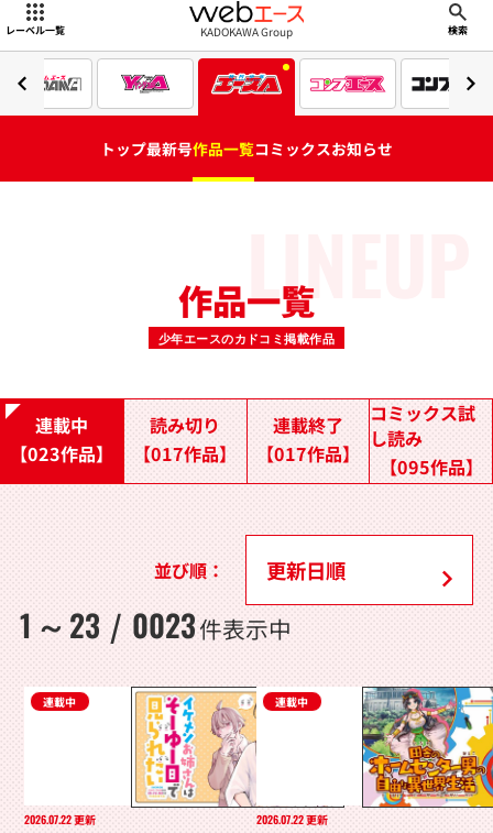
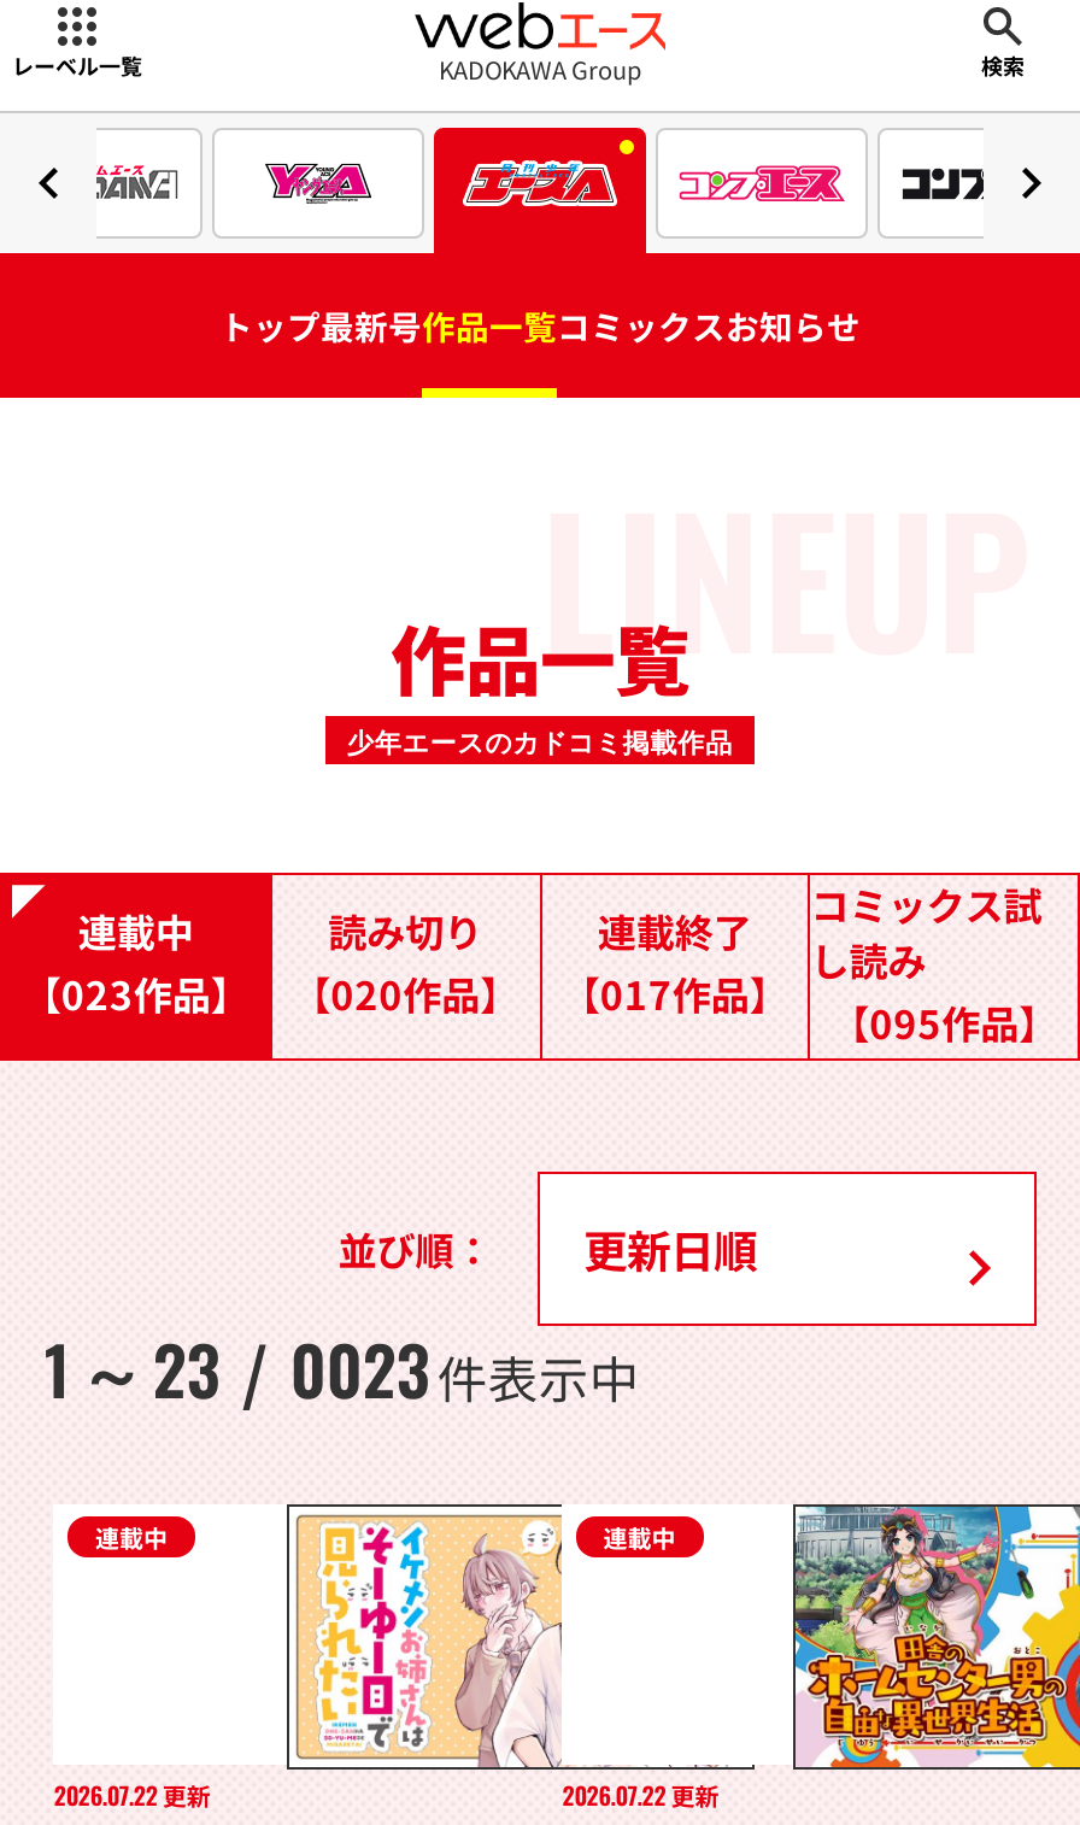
- 【023作品】 【017作品】 【017作品】 【095作品】
+ 【023作品】 【020作品】 【017作品】 【095作品】
